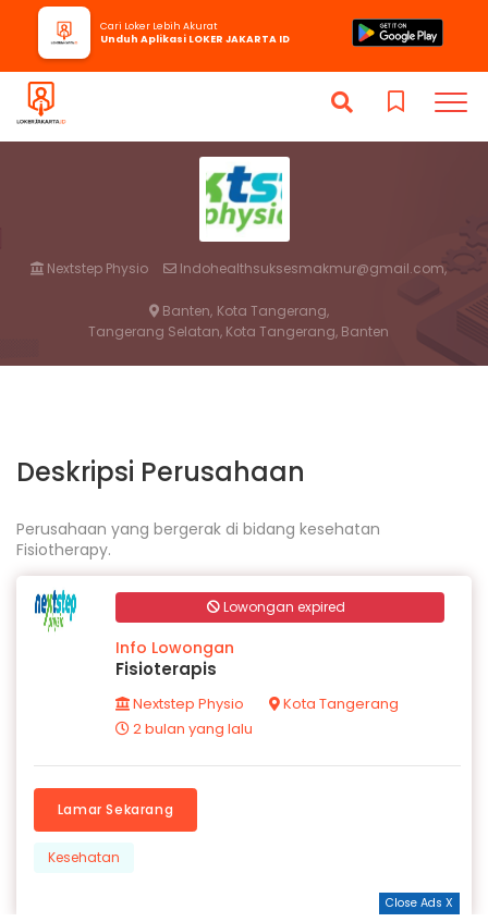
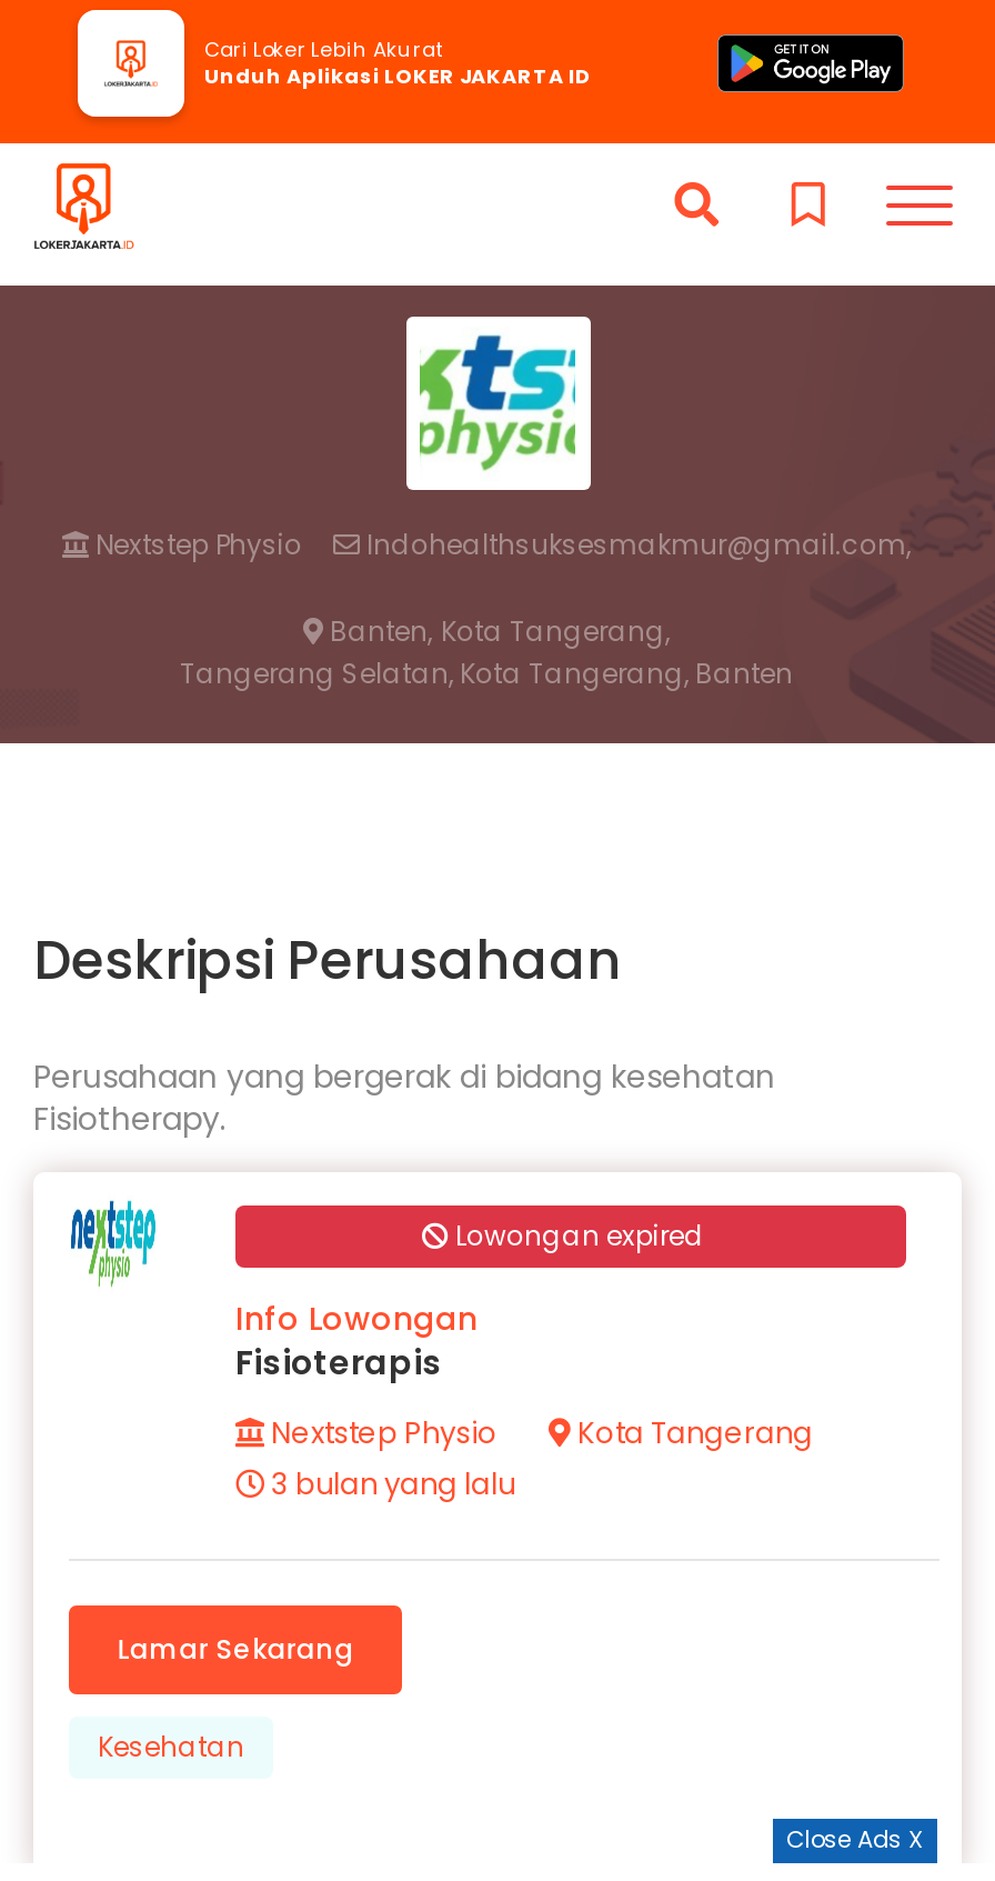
- 2 bulan yang lalu
+ 3 bulan yang lalu
